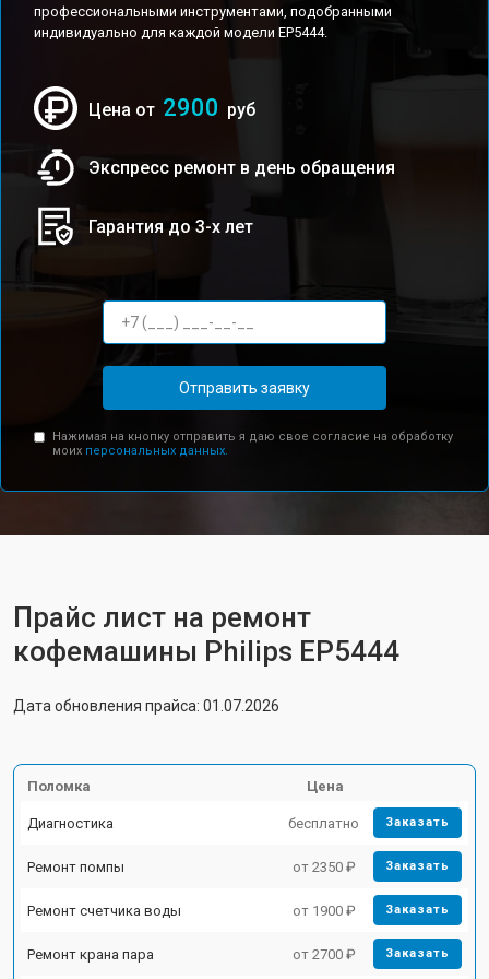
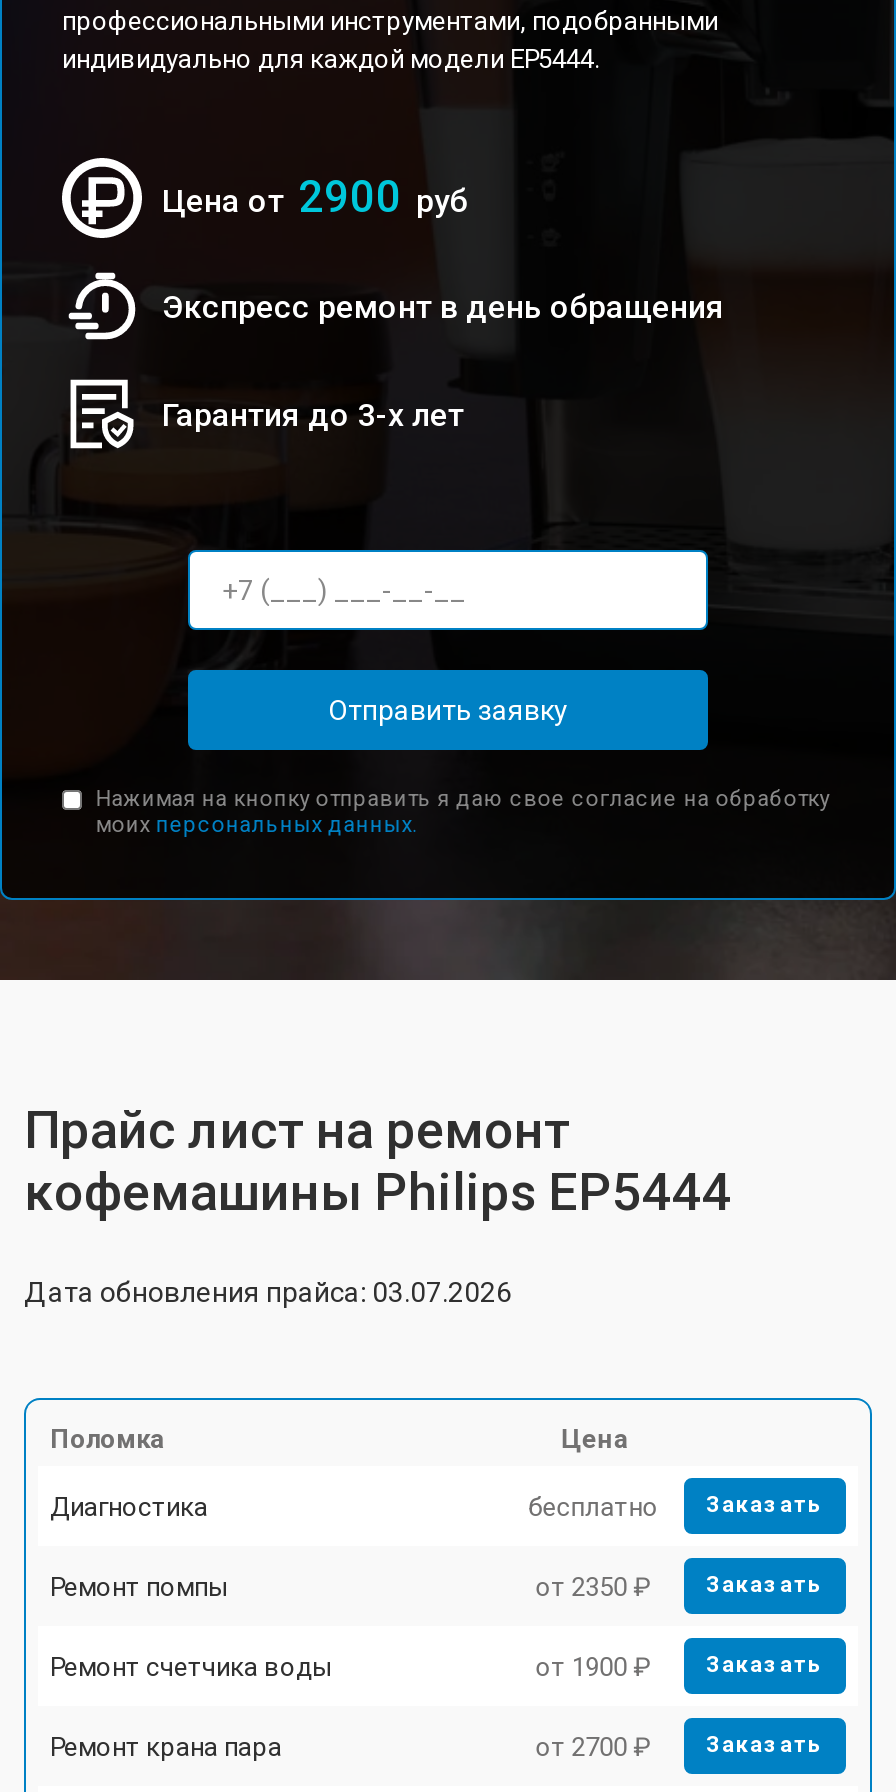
- Дата обновления прайса: 01.07.2026
+ Дата обновления прайса: 03.07.2026
